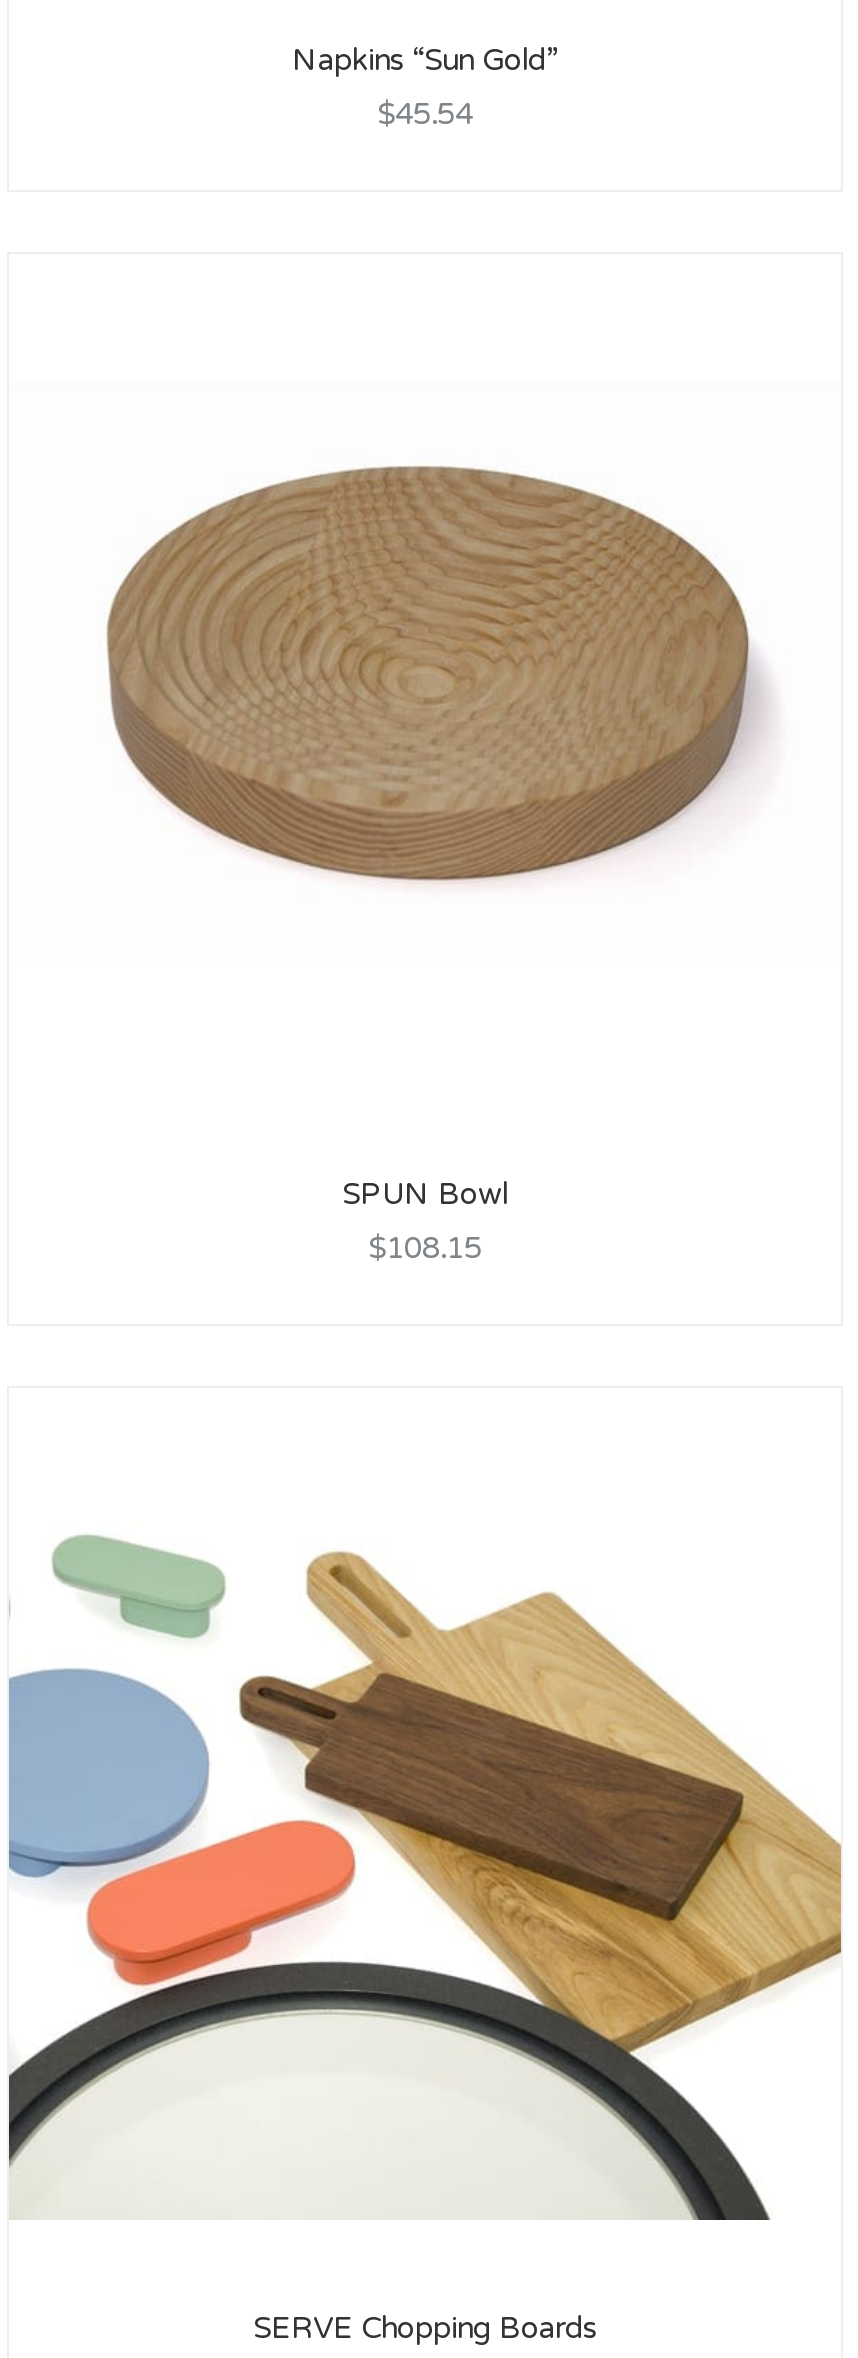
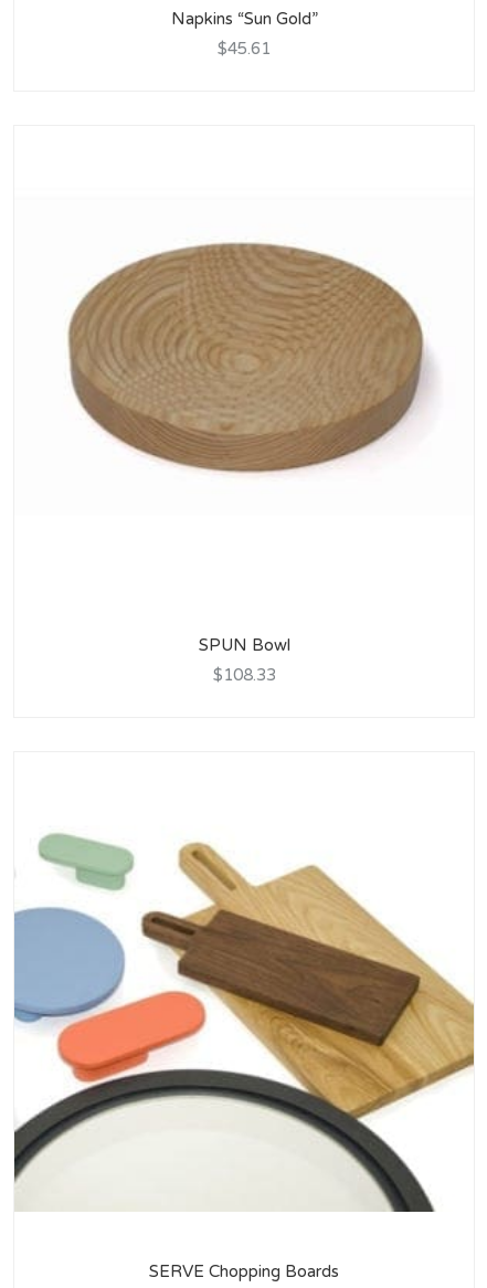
- $45.54
+ $45.61

- $108.15
+ $108.33
